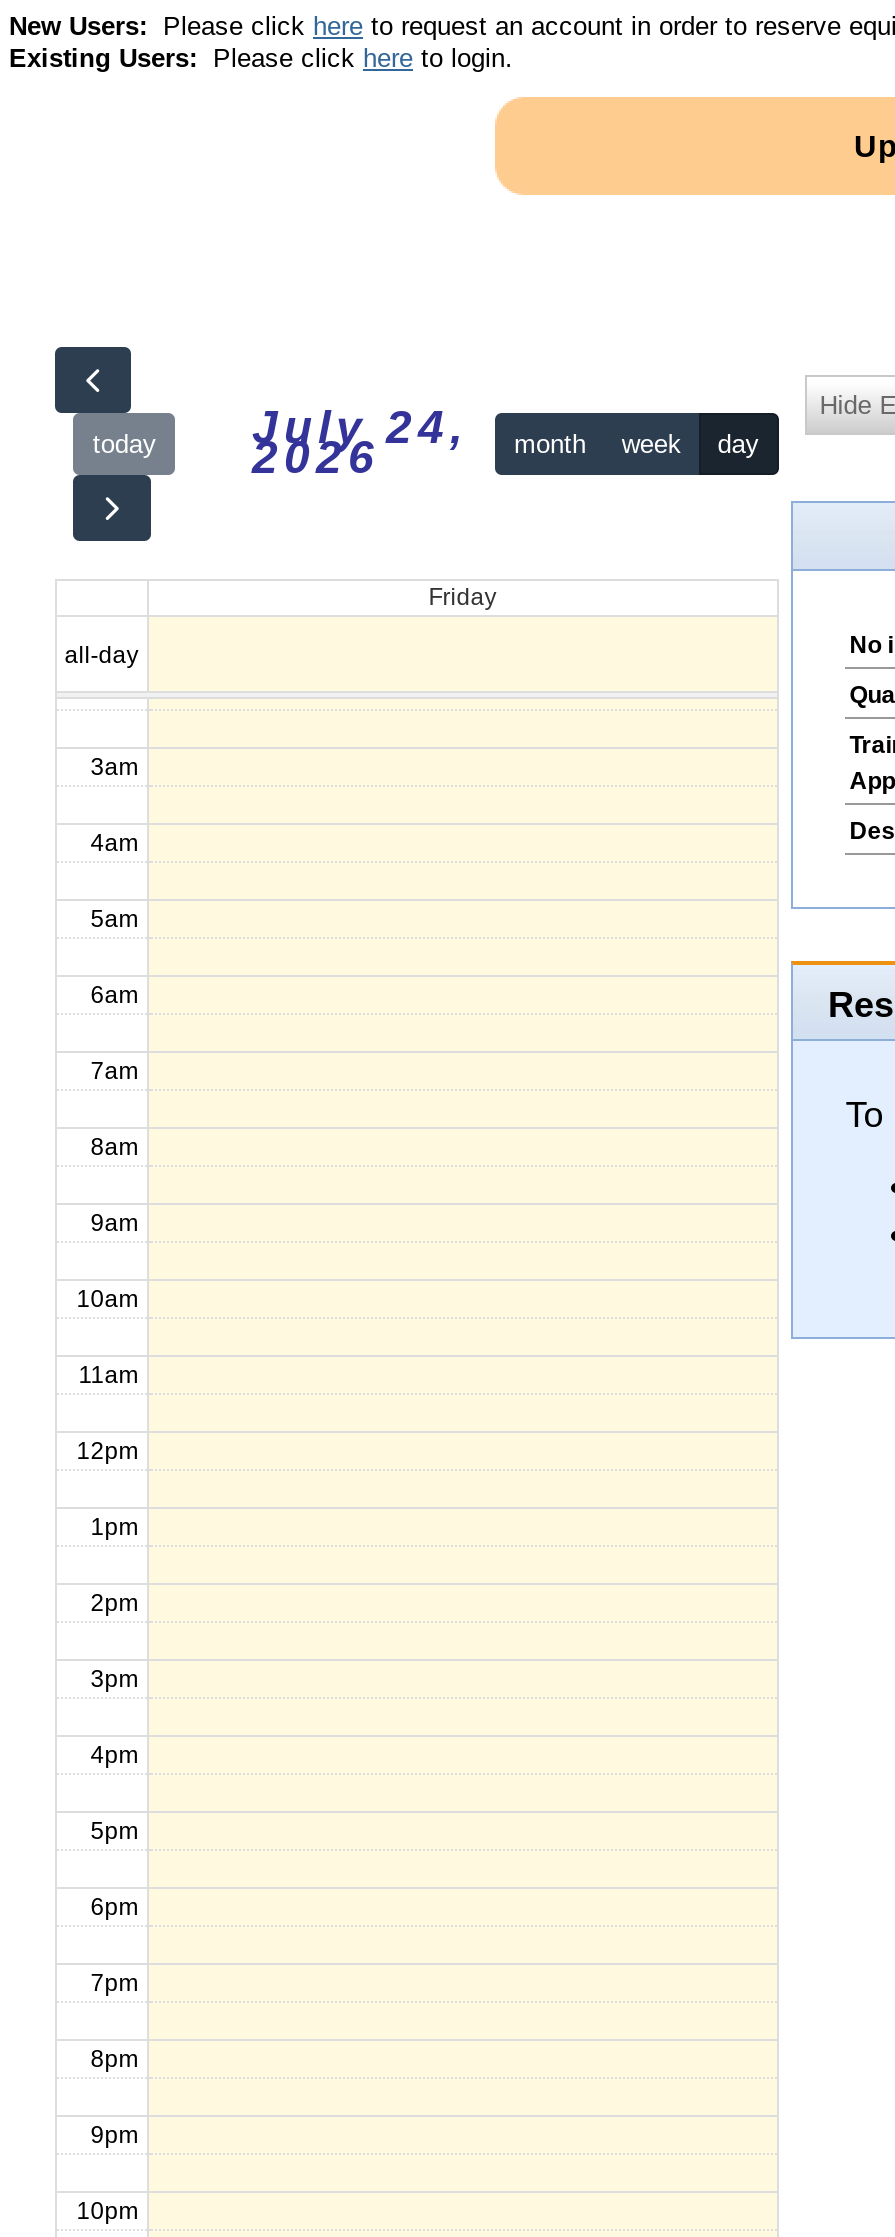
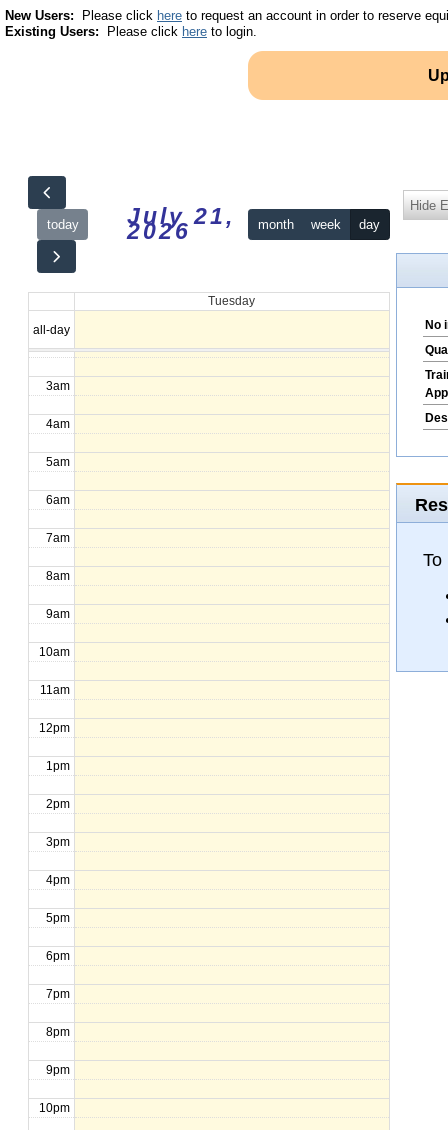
- July 24, month week day
+ July 21, month week day

- Friday
+ Tuesday
